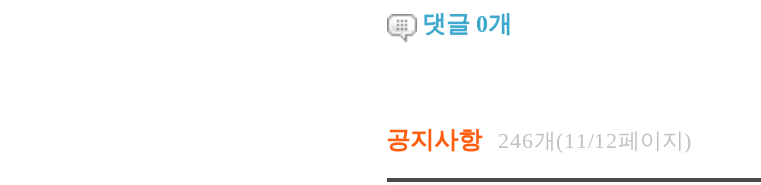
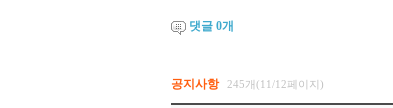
- 공지사항 246개(11/12페이지)
+ 공지사항 245개(11/12페이지)
